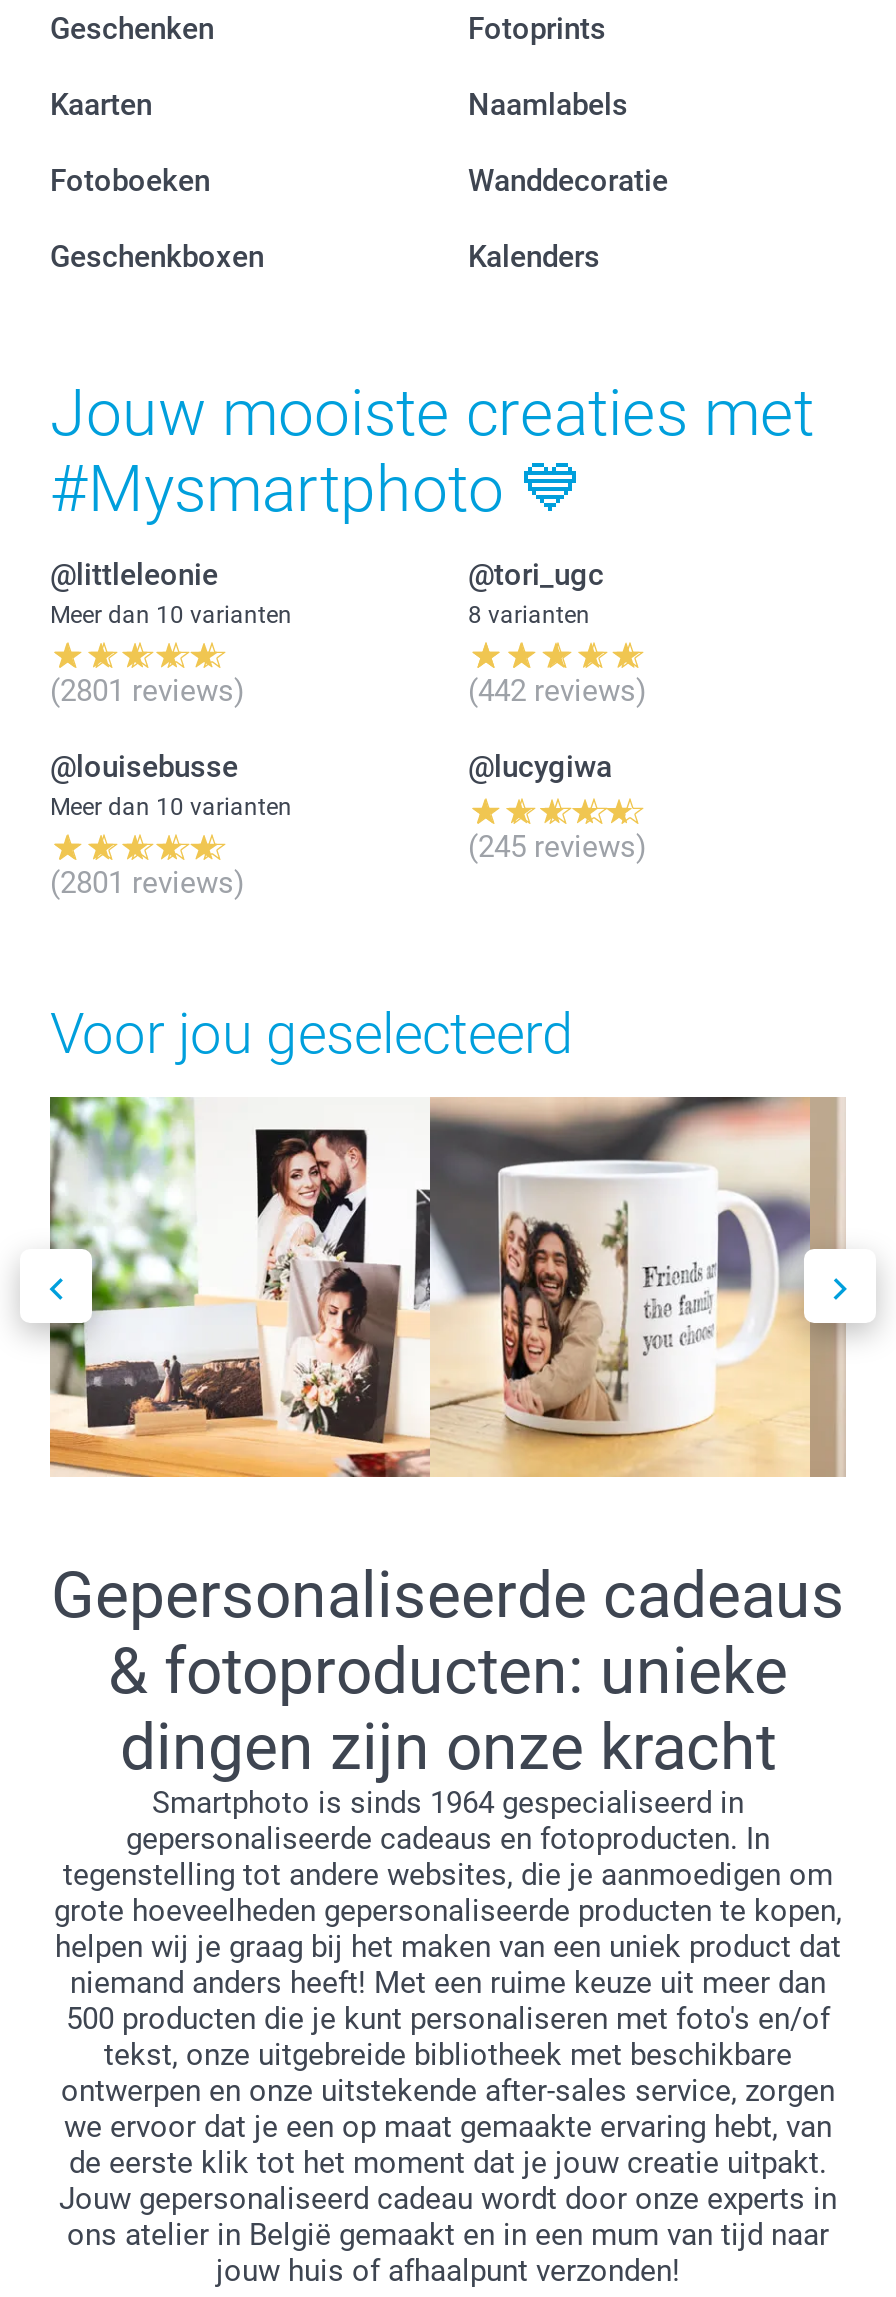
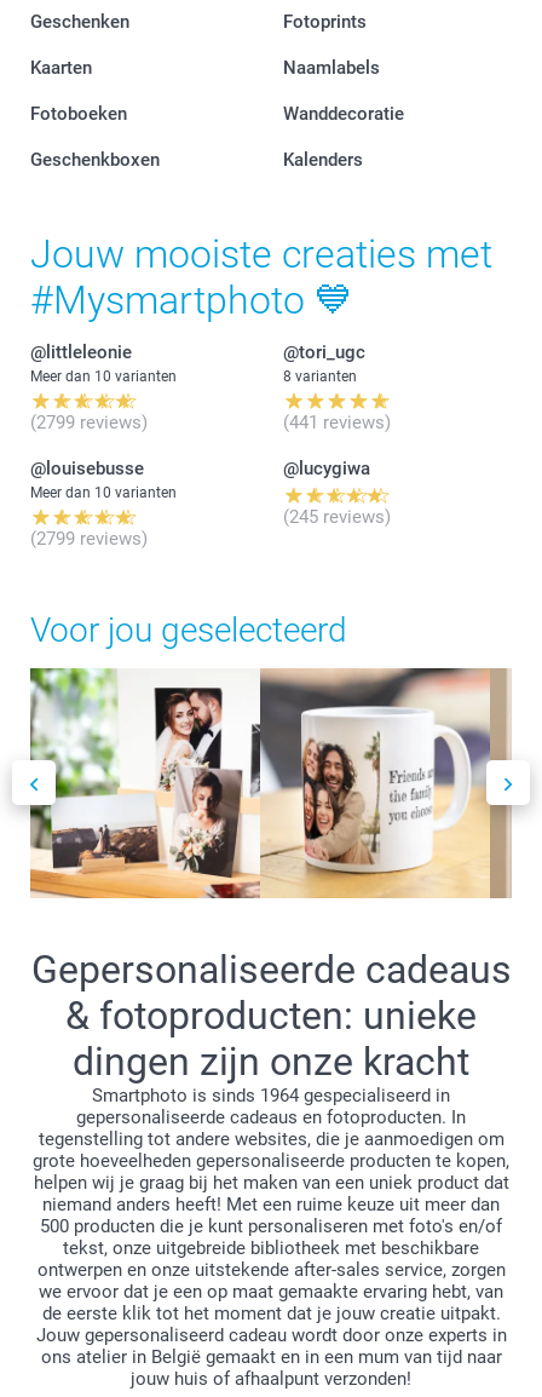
- (2801 reviews)
+ (2799 reviews)

- (442 reviews)
+ (441 reviews)

- (2801 reviews)
+ (2799 reviews)
